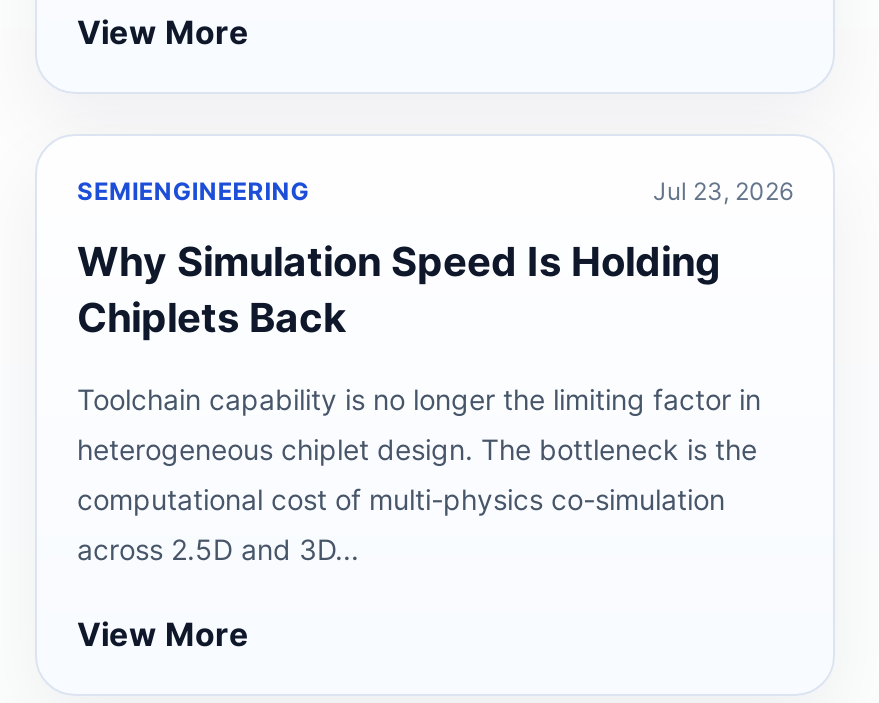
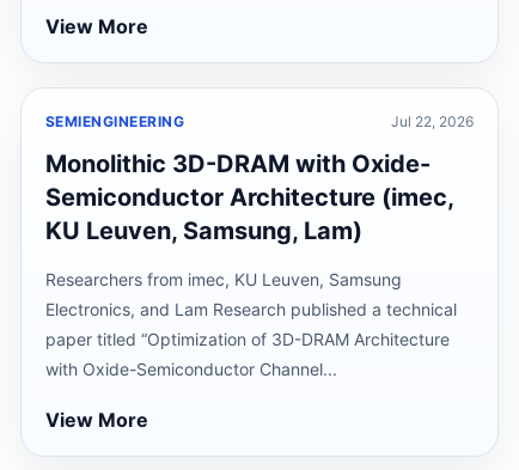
- Jul 23, 2026
+ Jul 22, 2026

- Why Simulation Speed Is Holding
- Chiplets Back
+ Monolithic 3D-DRAM with Oxide-
+ Semiconductor Architecture (imec,
+ KU Leuven, Samsung, Lam)

- Toolchain capability is no longer the limiting factor in
+ Researchers from imec, KU Leuven, Samsung

- heterogeneous chiplet design. The bottleneck is the
+ Electronics, and Lam Research published a technical

- computational cost of multi-physics co-simulation
+ paper titled “Optimization of 3D-DRAM Architecture

- across 2.5D and 3D...
+ with Oxide-Semiconductor Channel...
